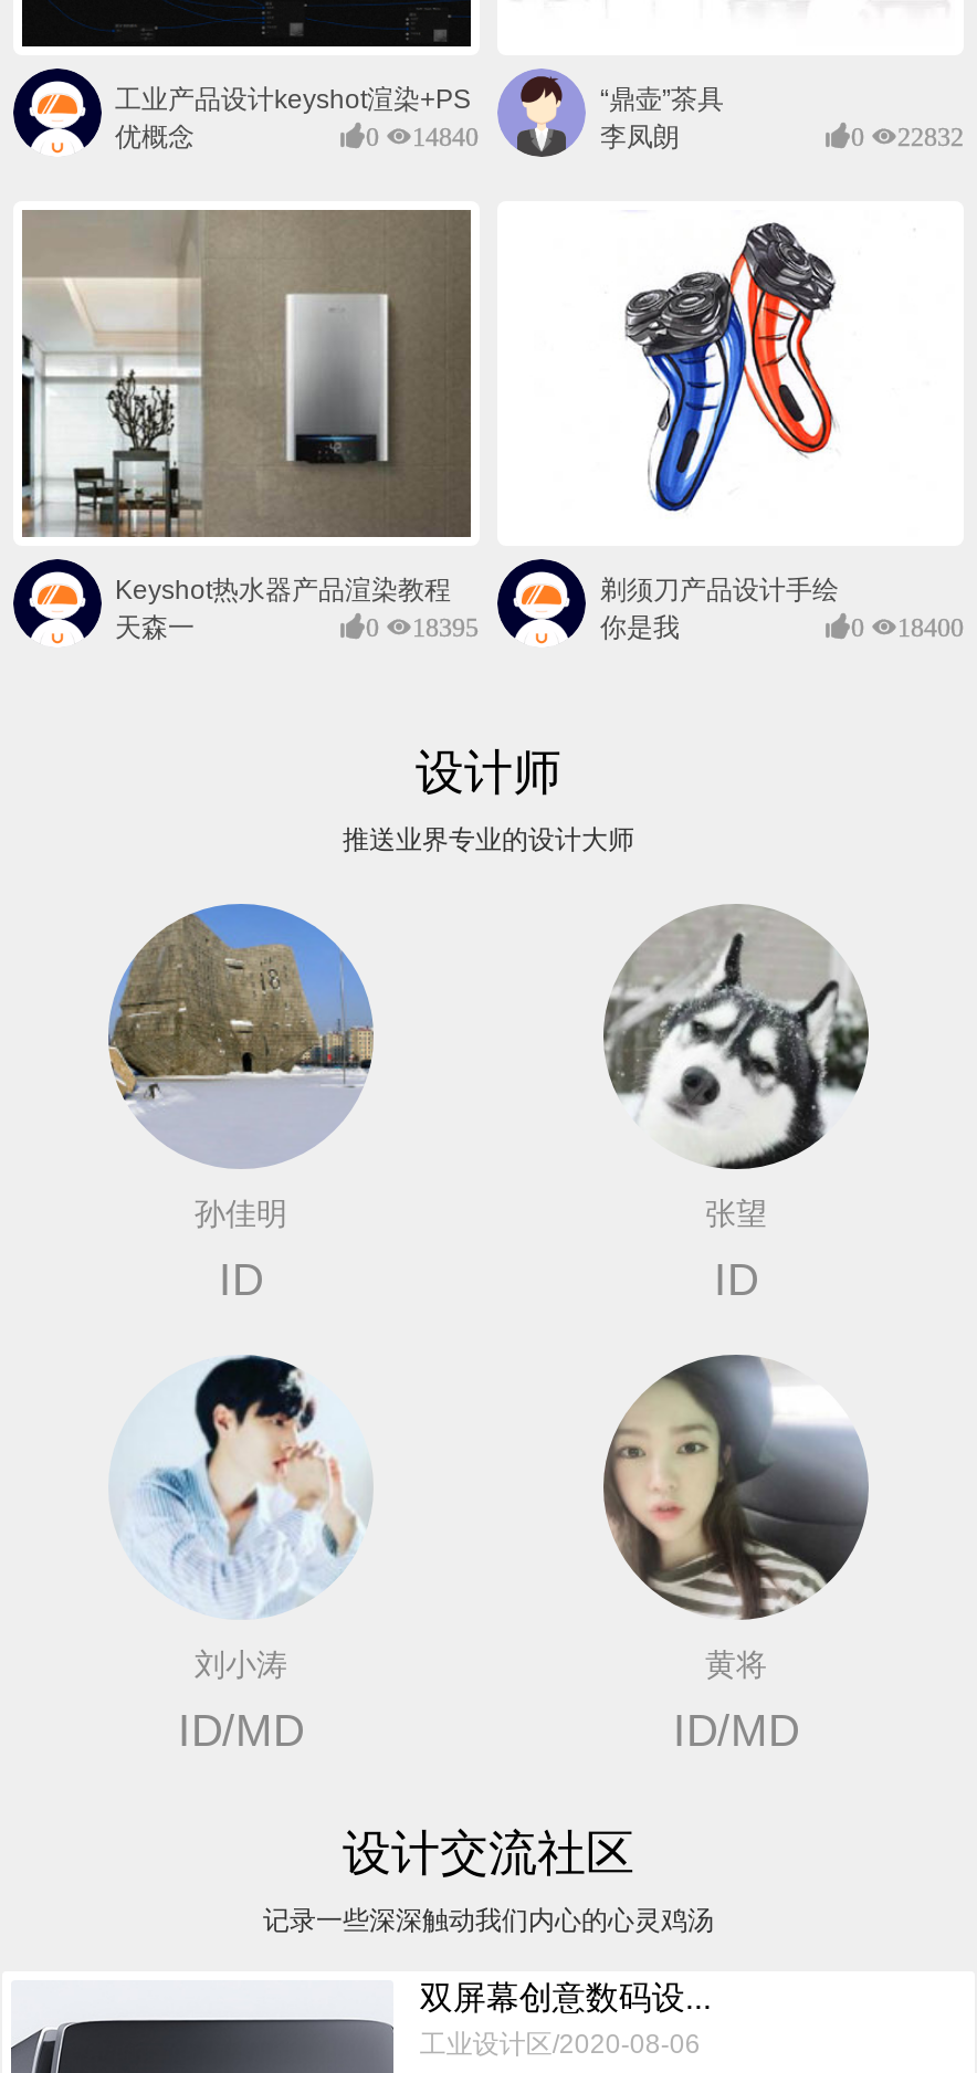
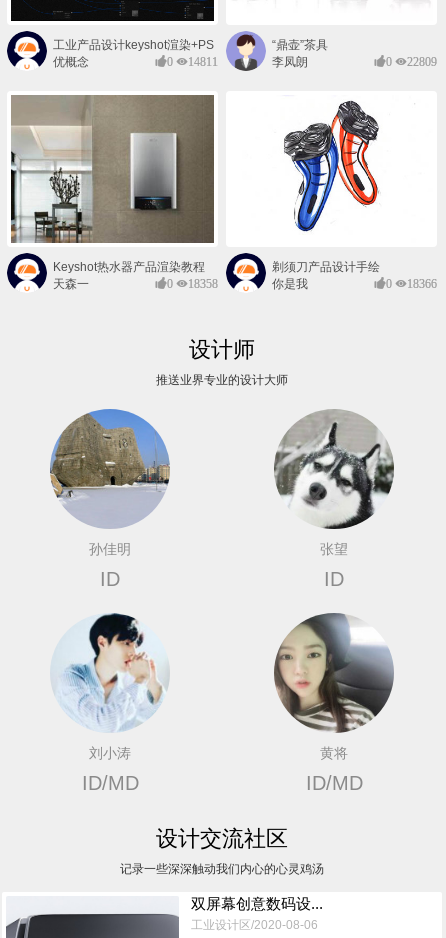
- 0 14840
+ 0 14811

- 0 22832
+ 0 22809

- 0 18395
+ 0 18358

- 0 18400
+ 0 18366
